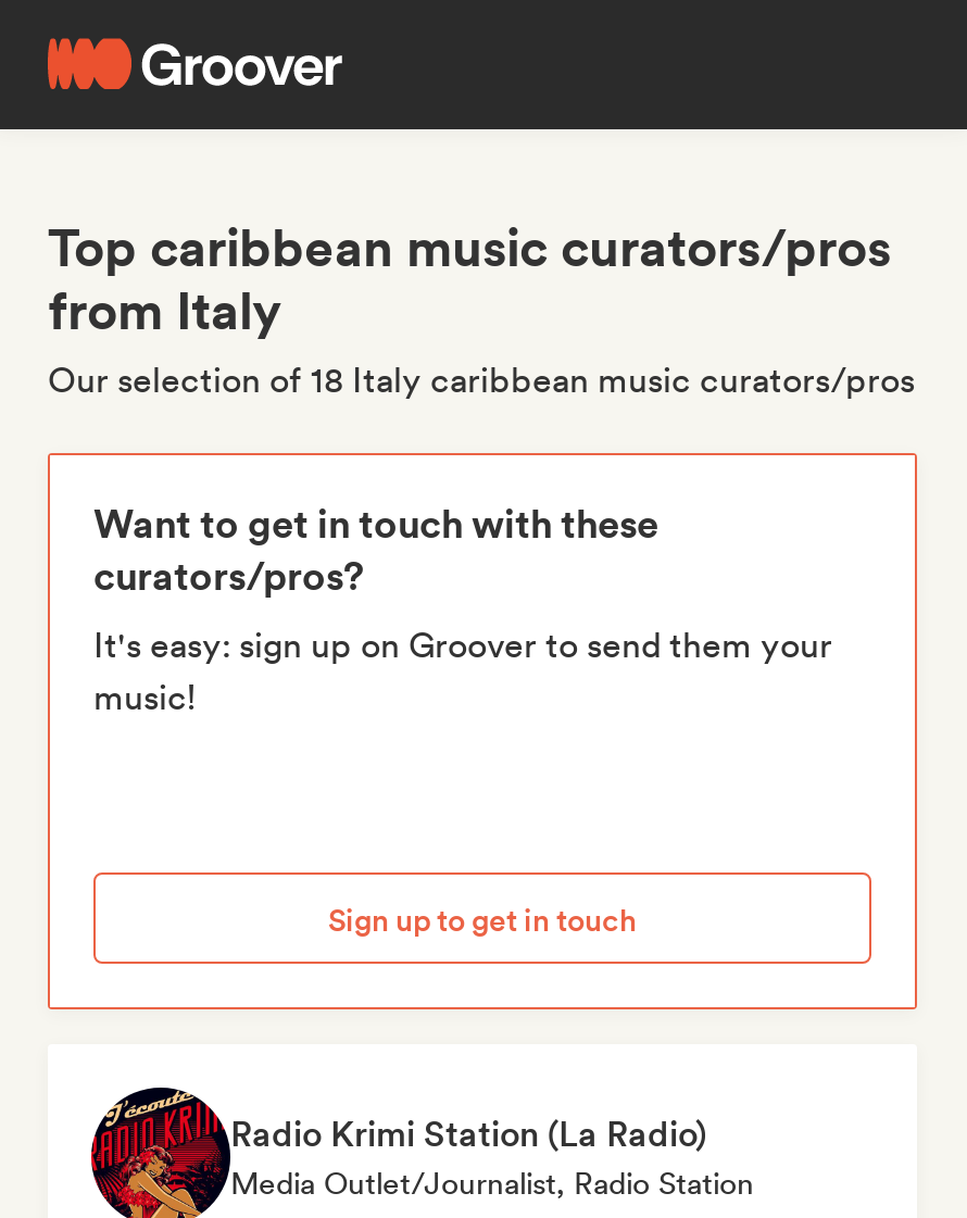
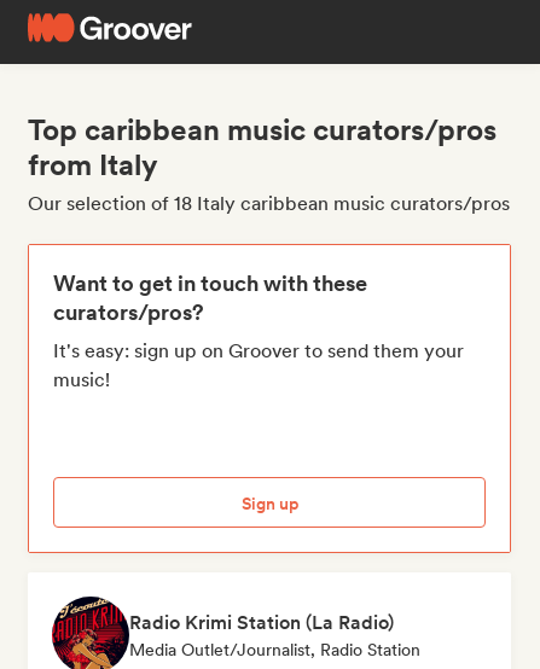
- Sign up to get in touch
+ Sign up
